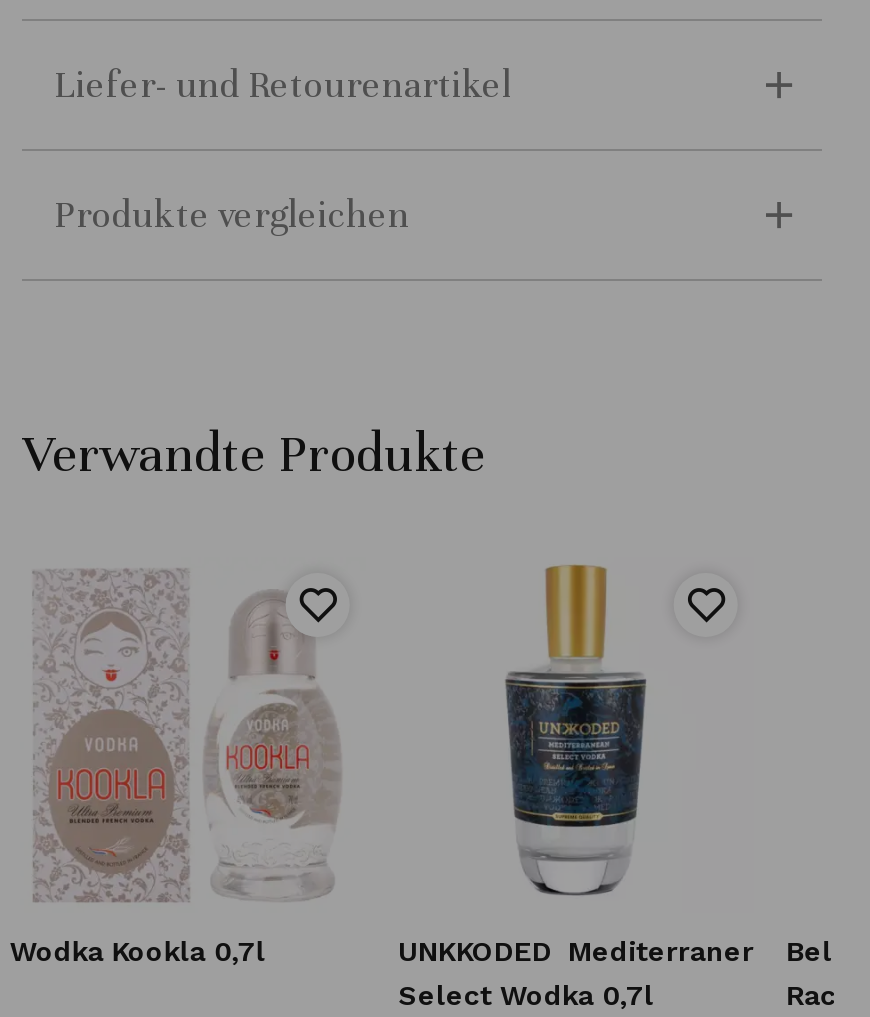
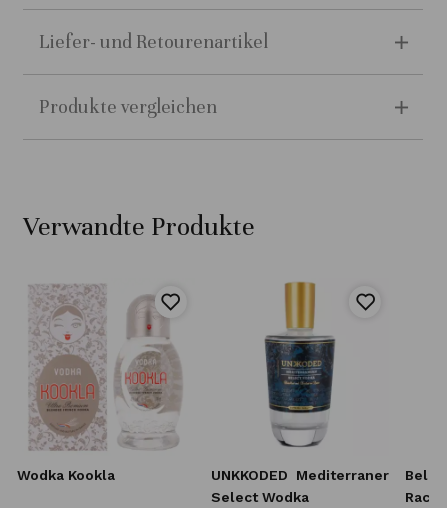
- Wodka Kookla 0,7l
+ Wodka Kookla

- Select Wodka 0,7l
+ Select Wodka
